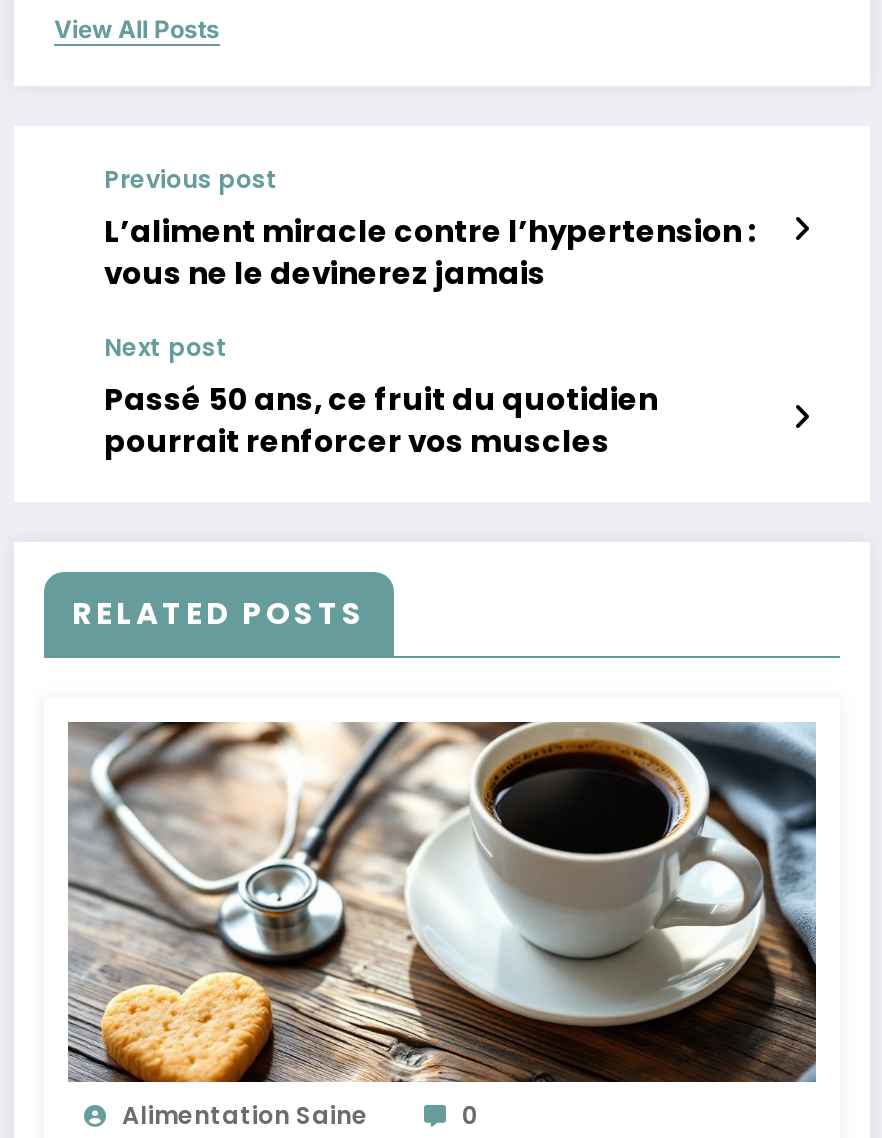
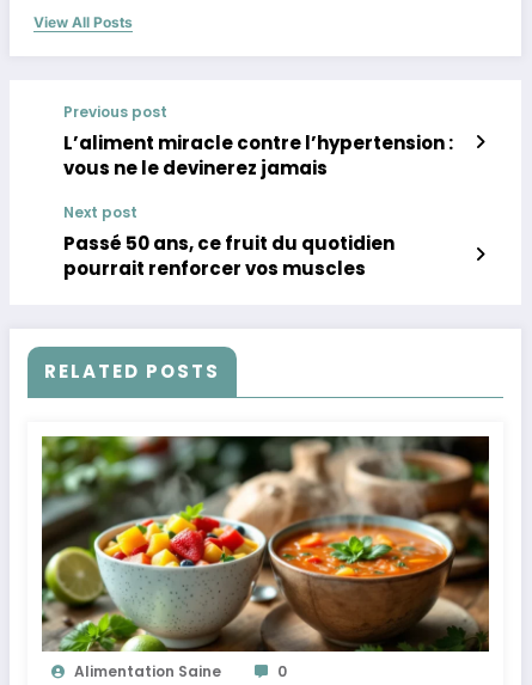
- [image]
+ [image]
